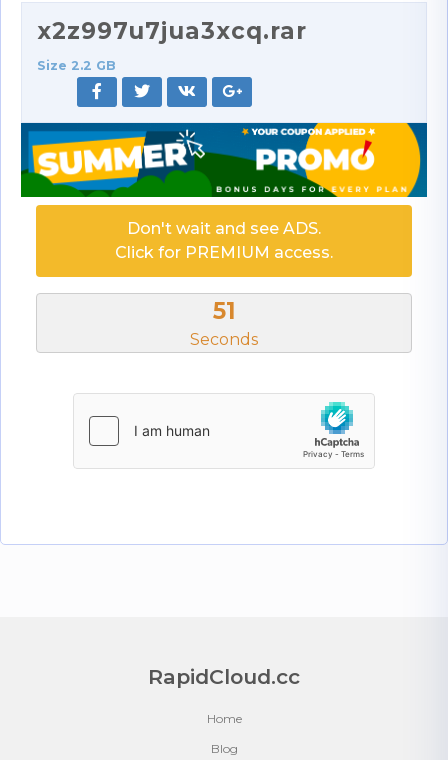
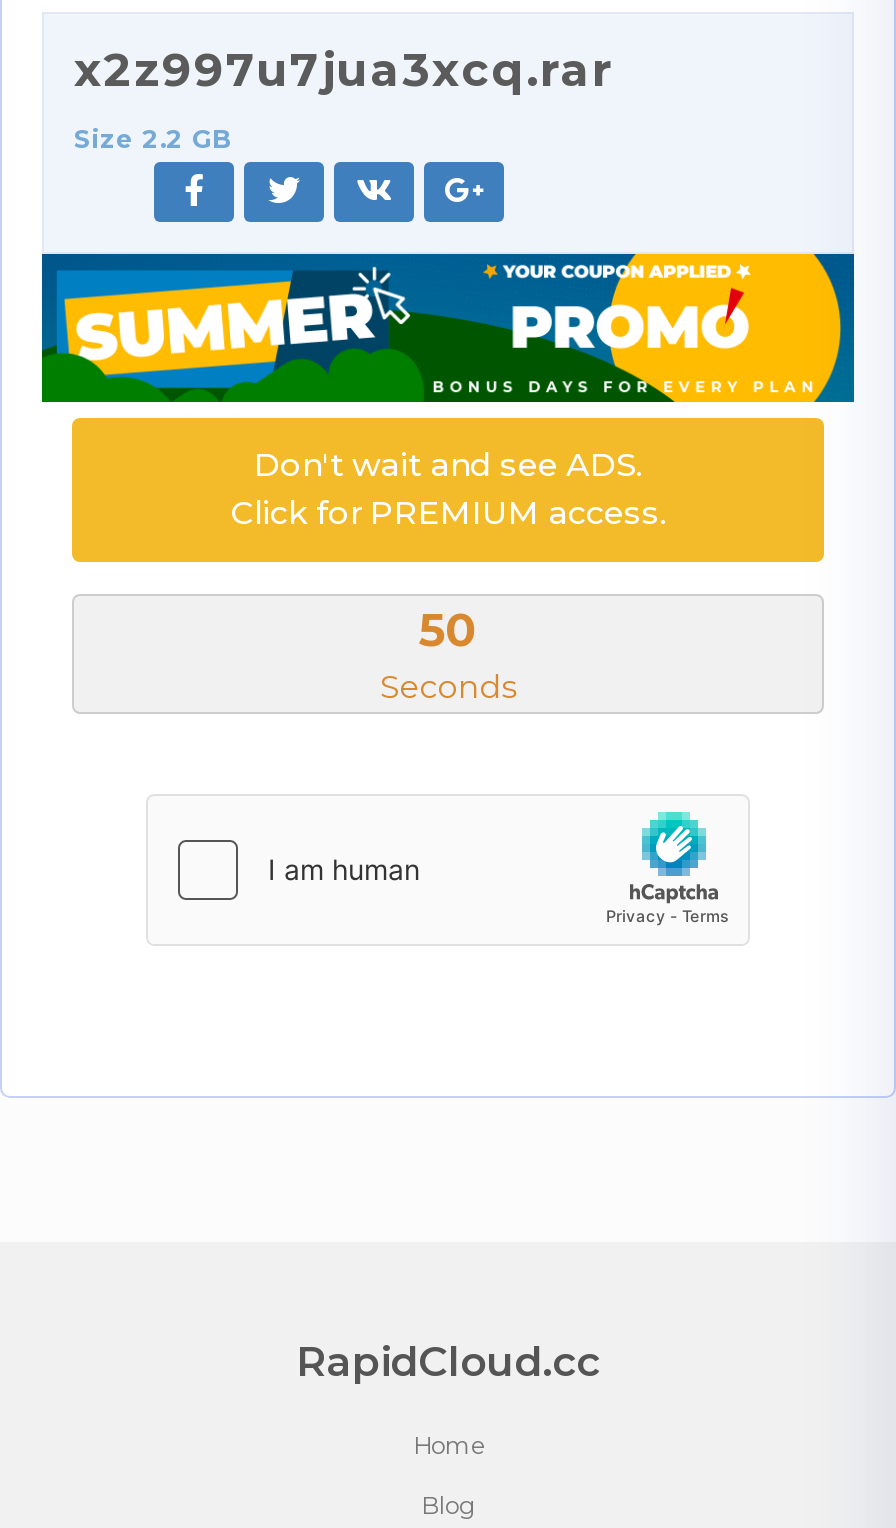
- 51
+ 50
